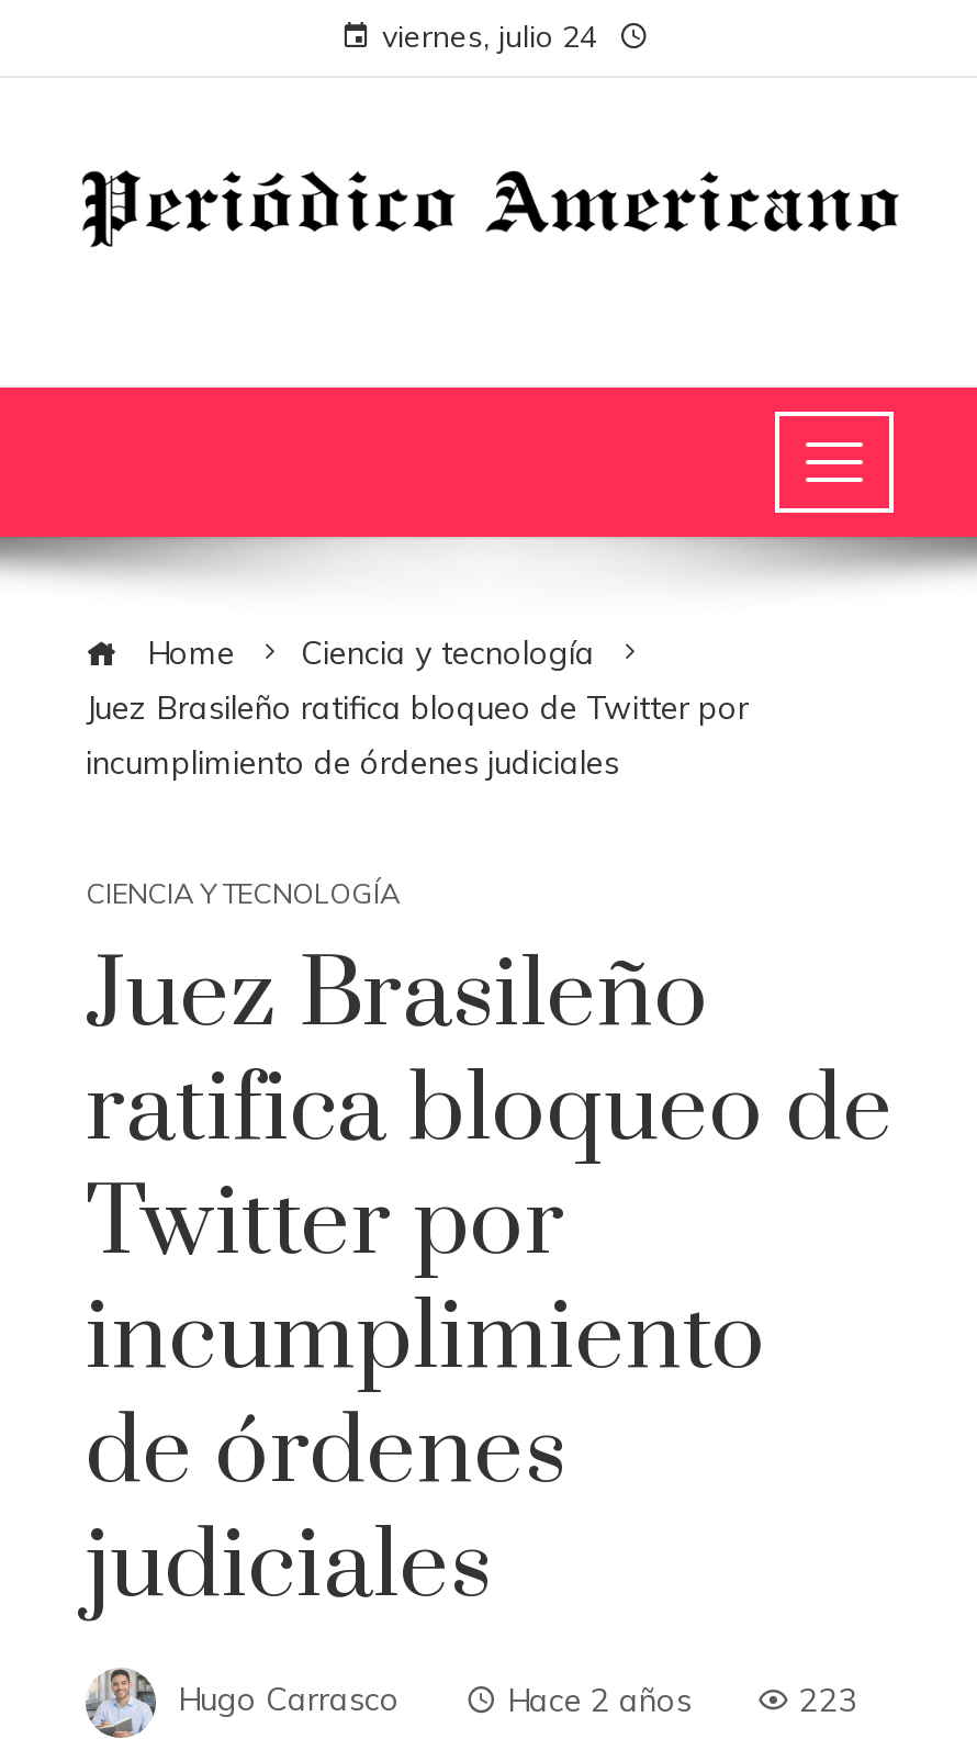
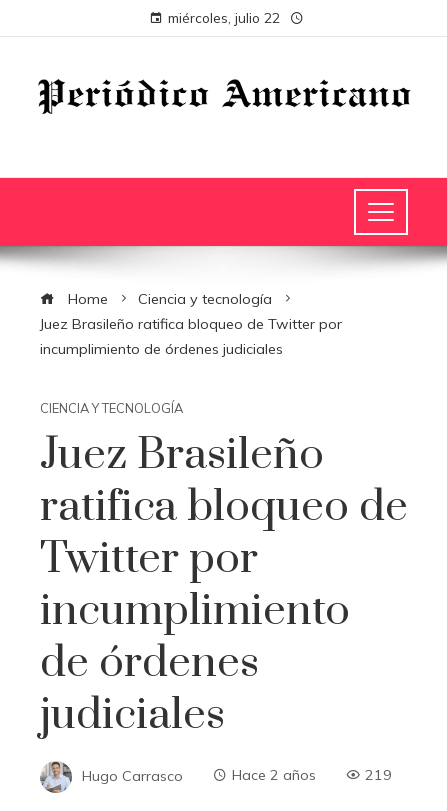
- viernes, julio 24
+ miércoles, julio 22

- 223
+ 219
